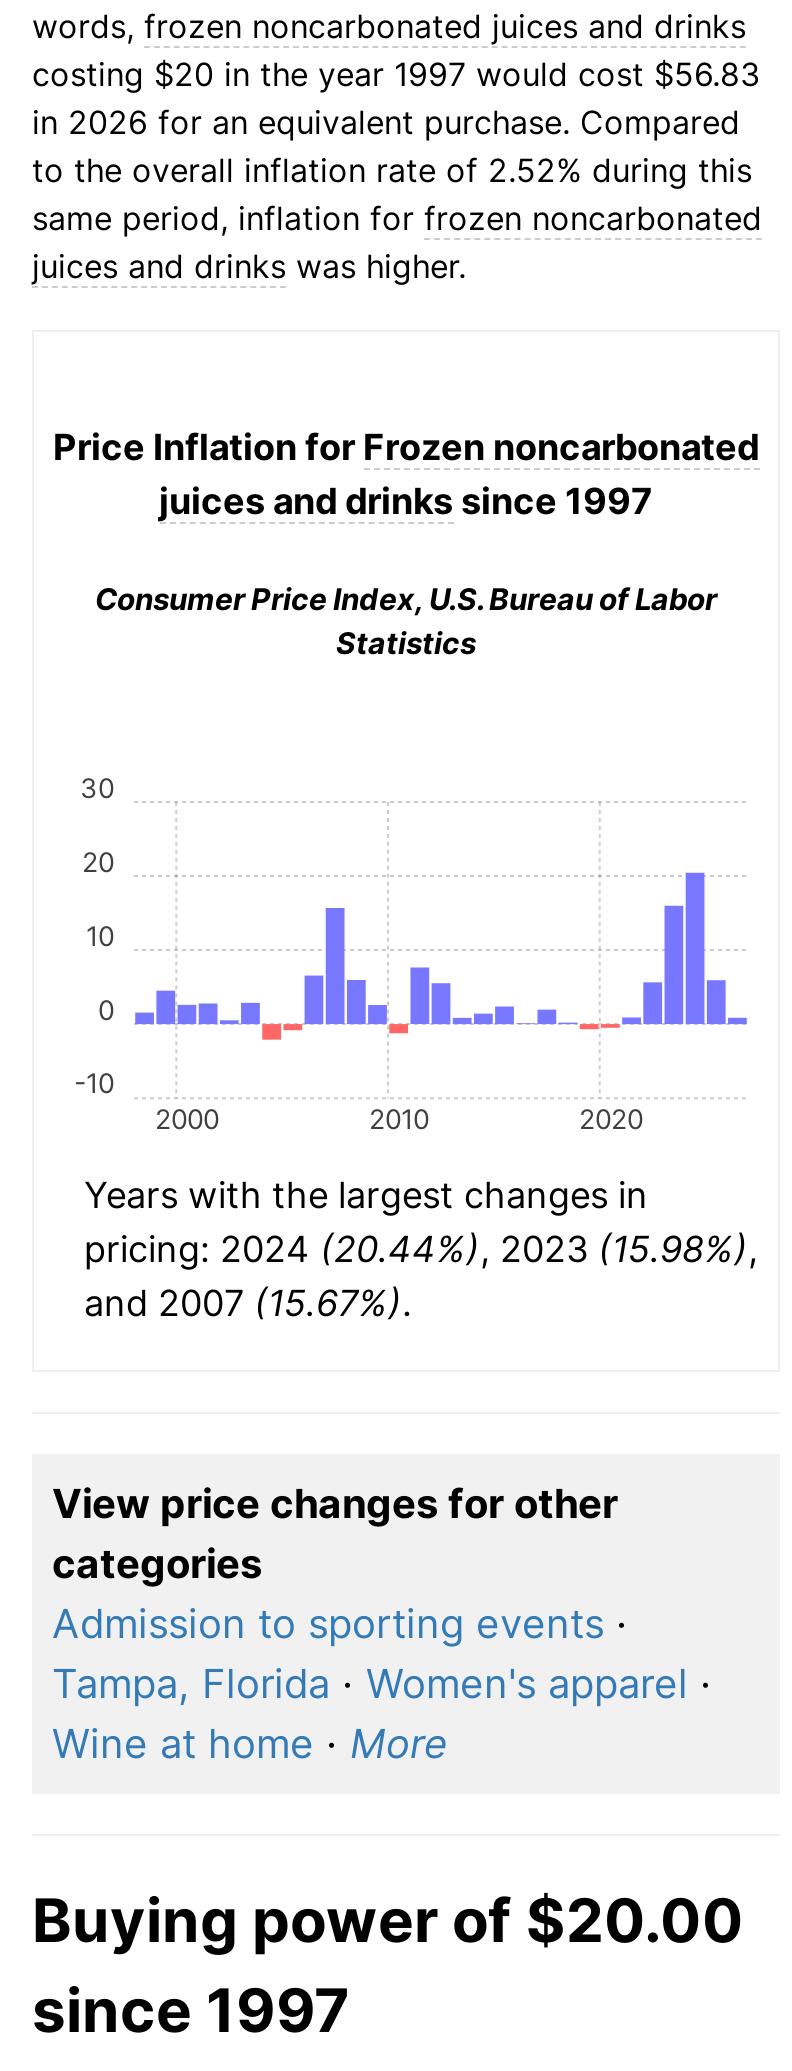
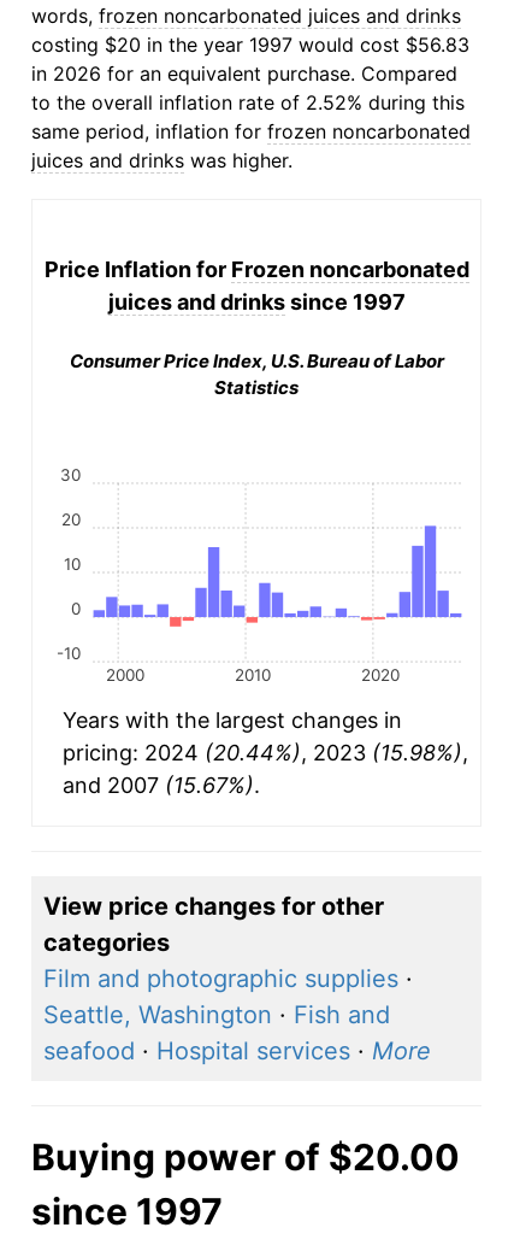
- Admission to sporting events ·
- Tampa, Florida · Women's apparel ·
- Wine at home · More
+ Film and photographic supplies ·
+ Seattle, Washington · Fish and
+ seafood · Hospital services · More
